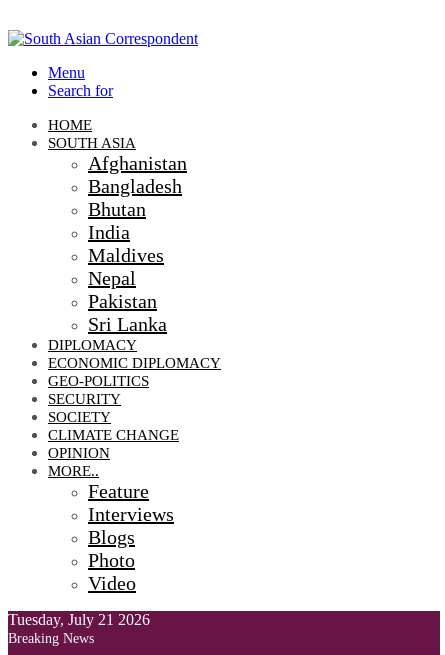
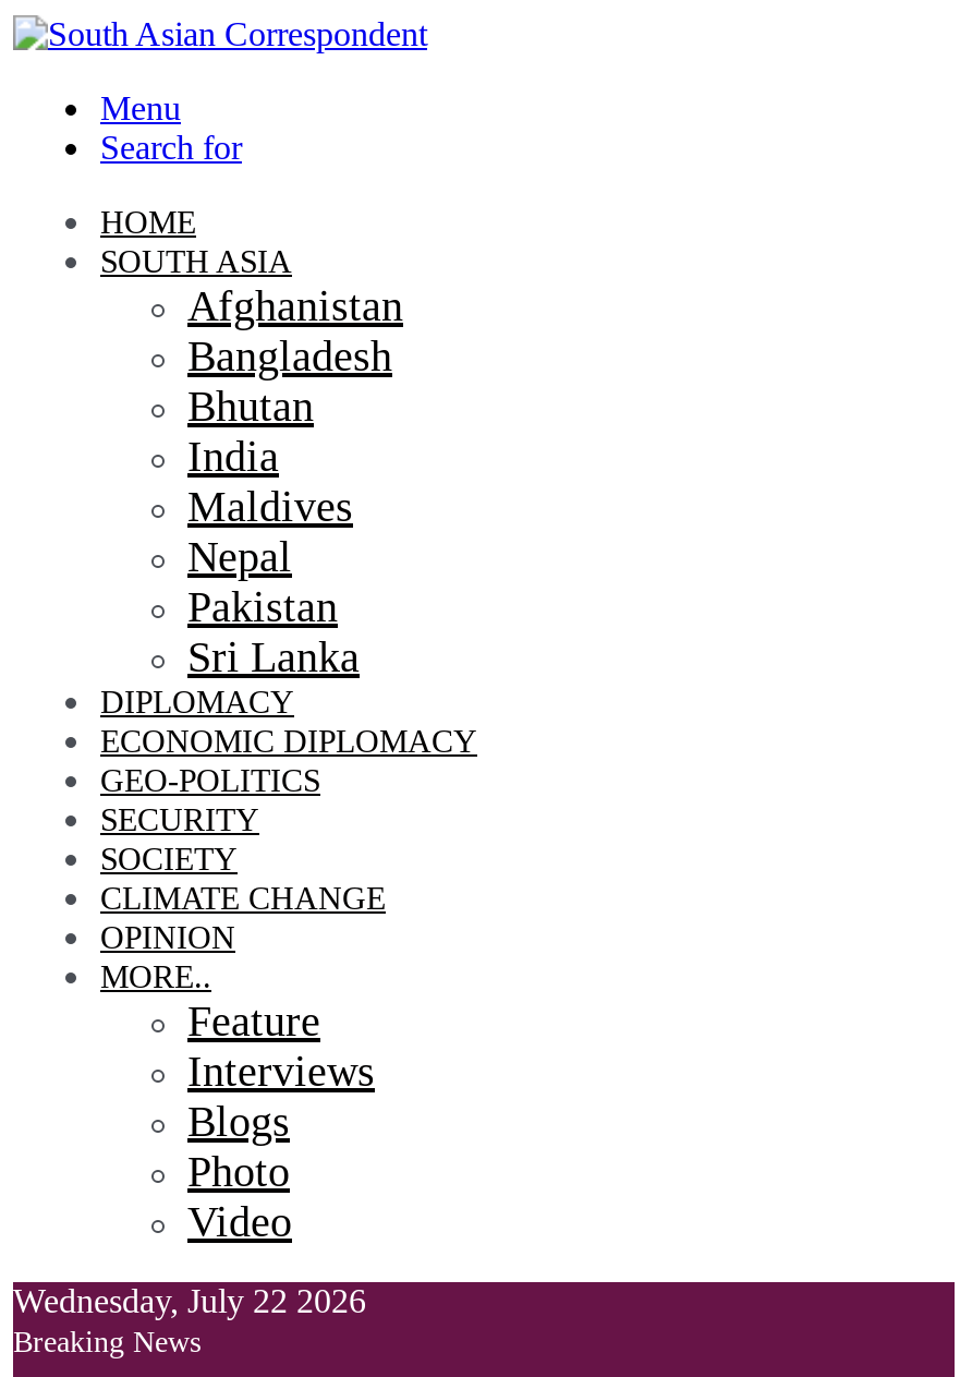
- Tuesday, July 21 2026
+ Wednesday, July 22 2026
